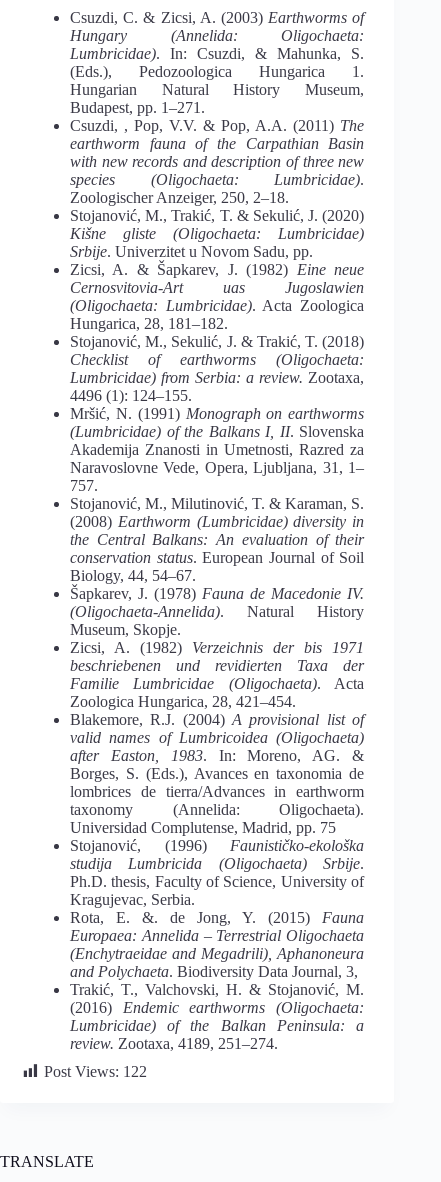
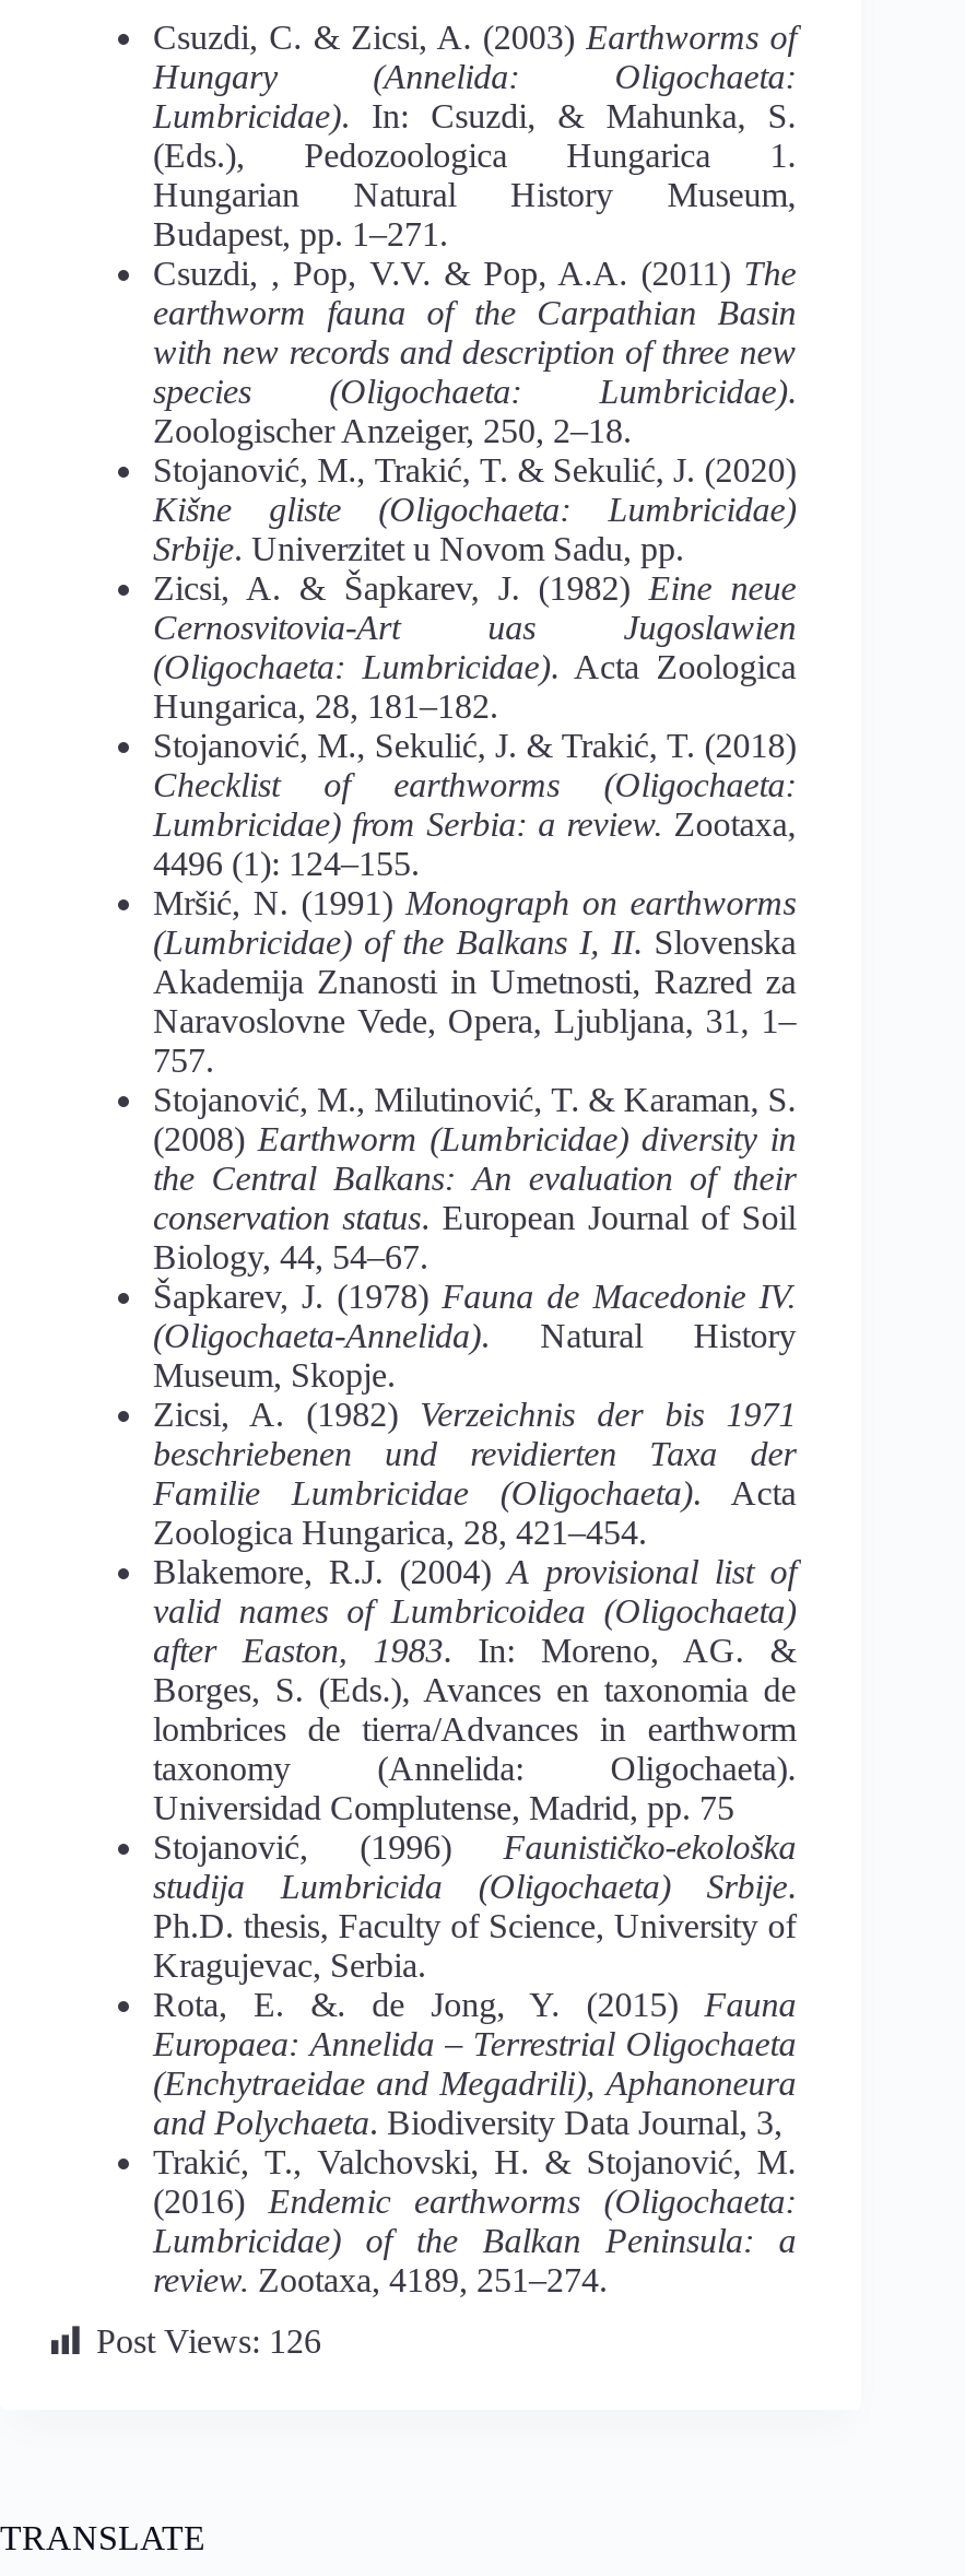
- Post Views: 122
+ Post Views: 126
